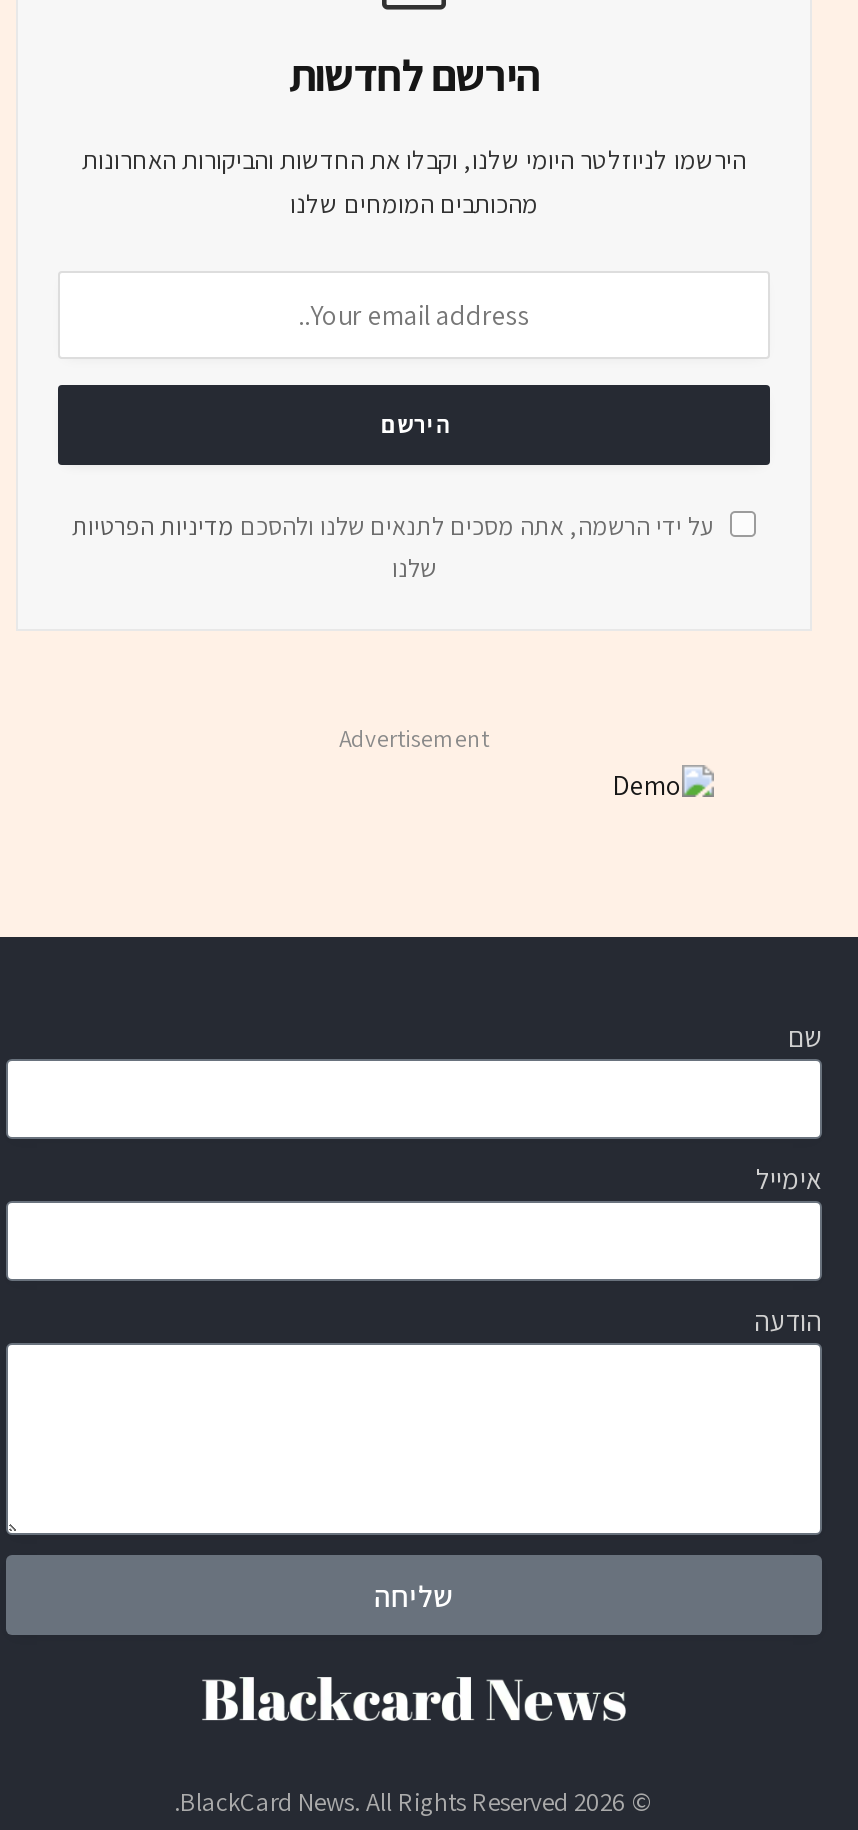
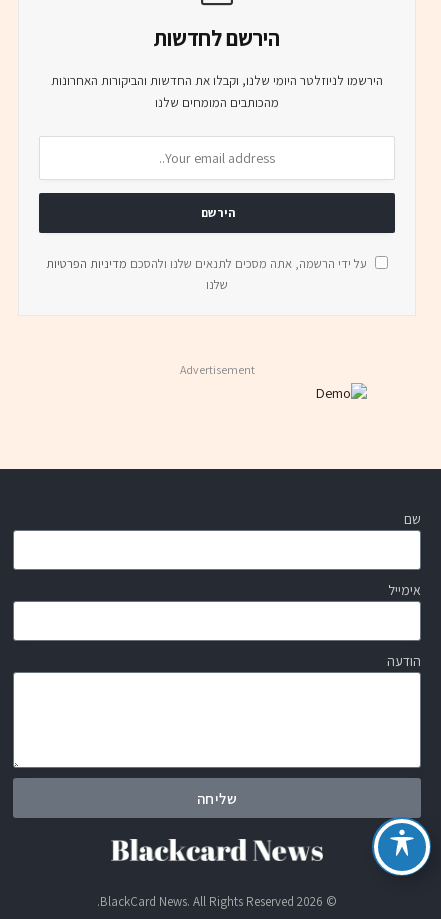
+ [image]
